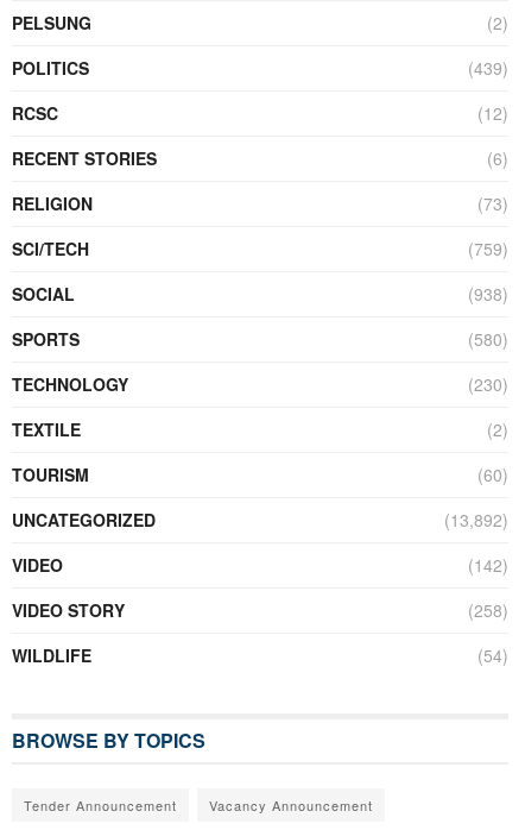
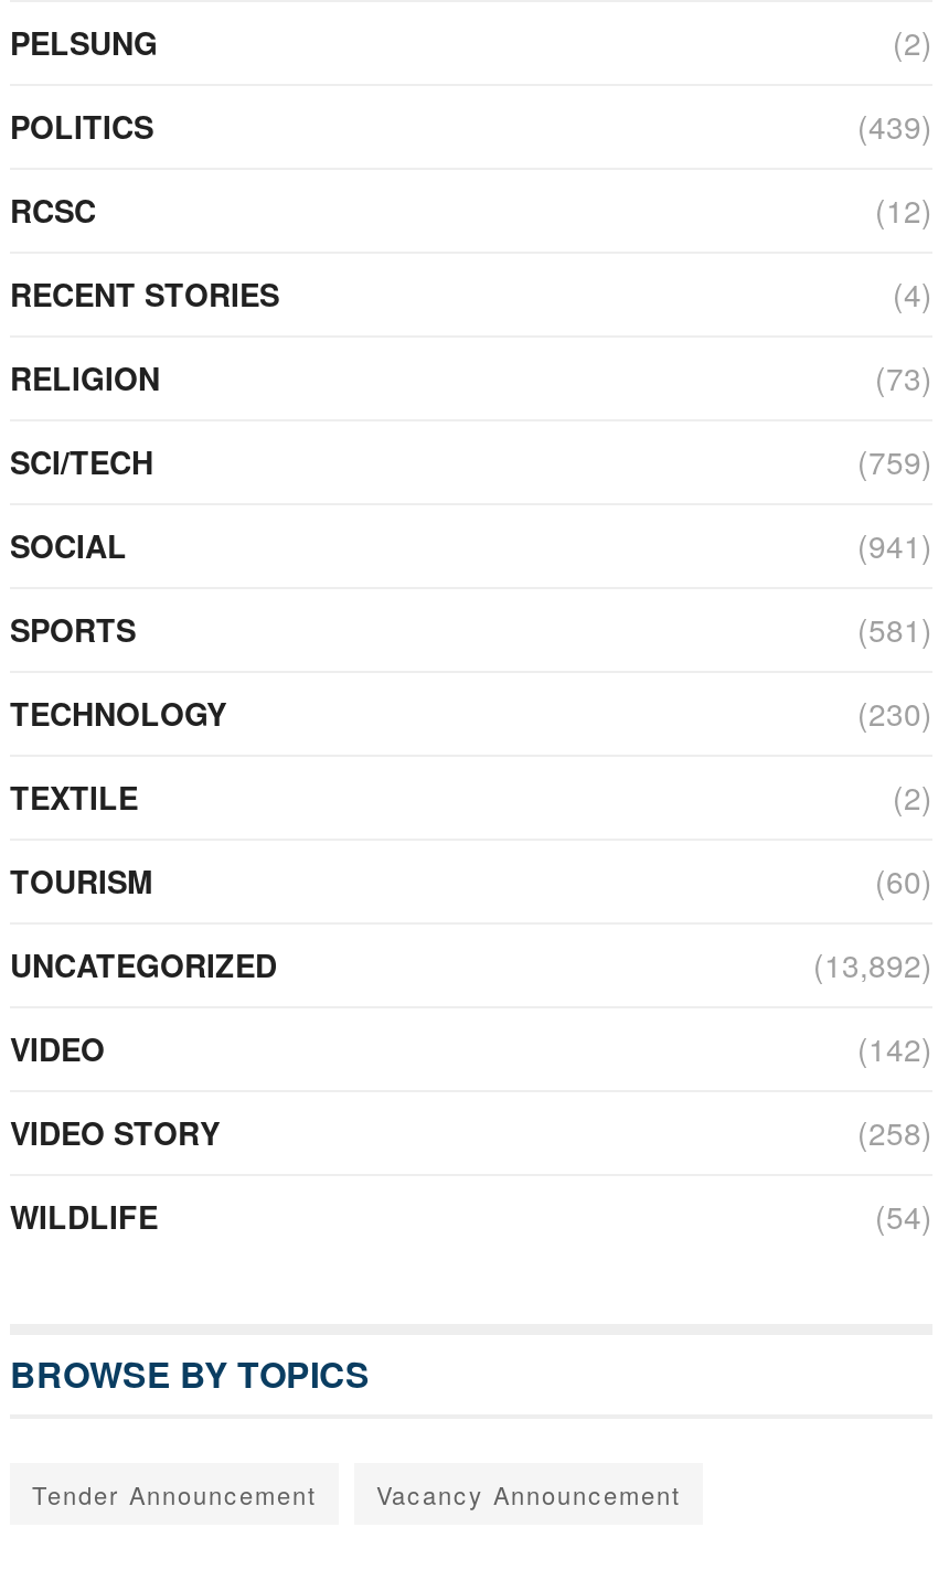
- (6)
+ (4)

- (938)
+ (941)

- (580)
+ (581)
